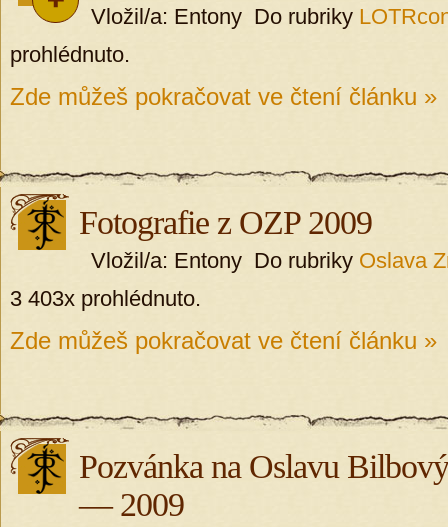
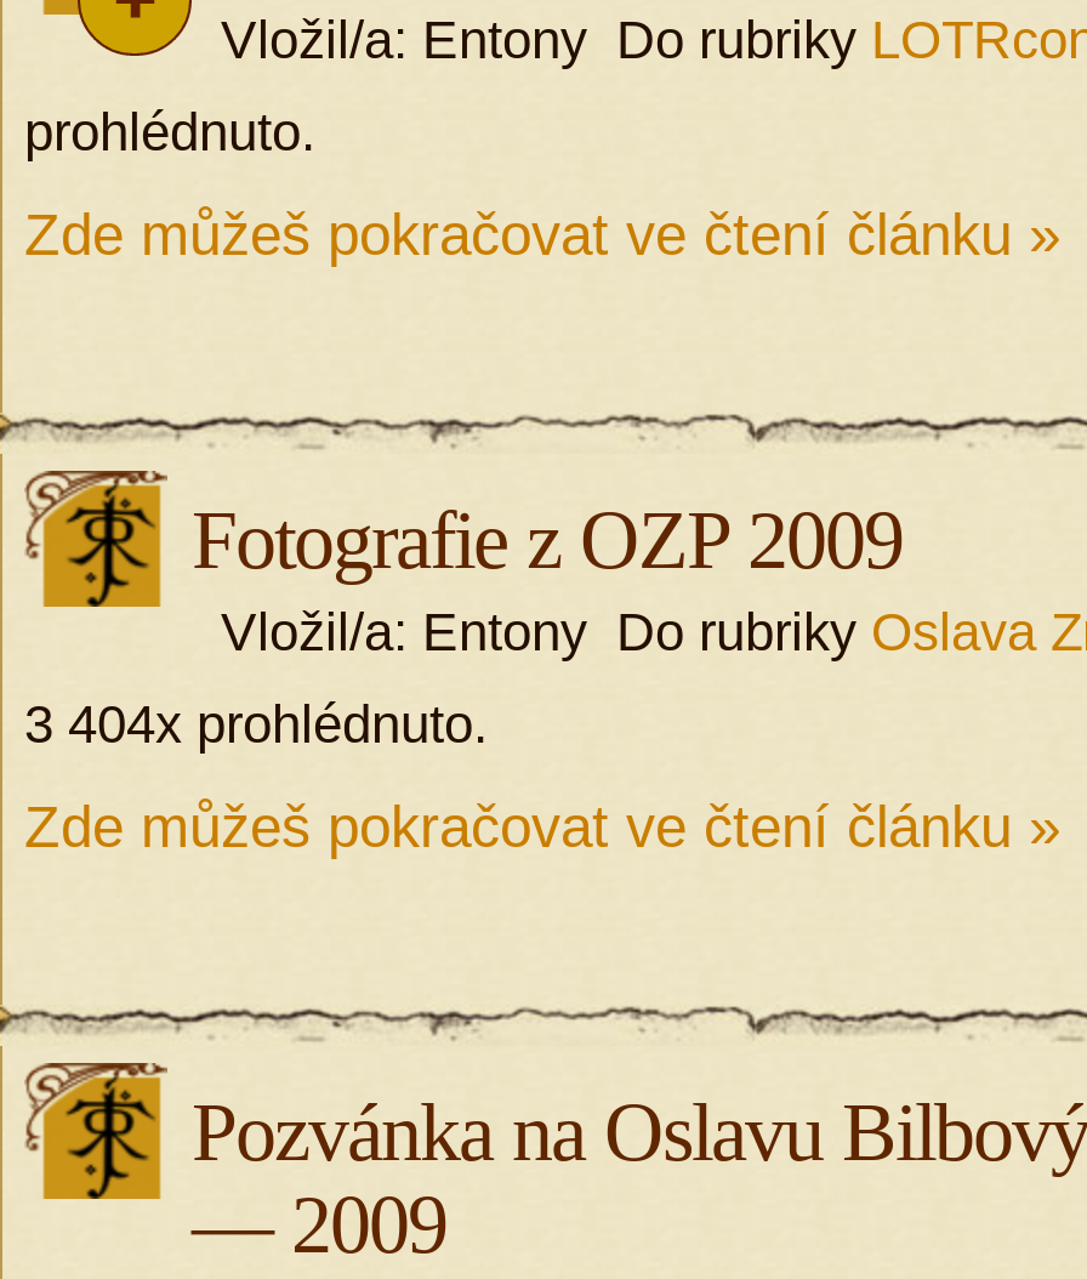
- 3 403x prohlédnuto.
+ 3 404x prohlédnuto.
